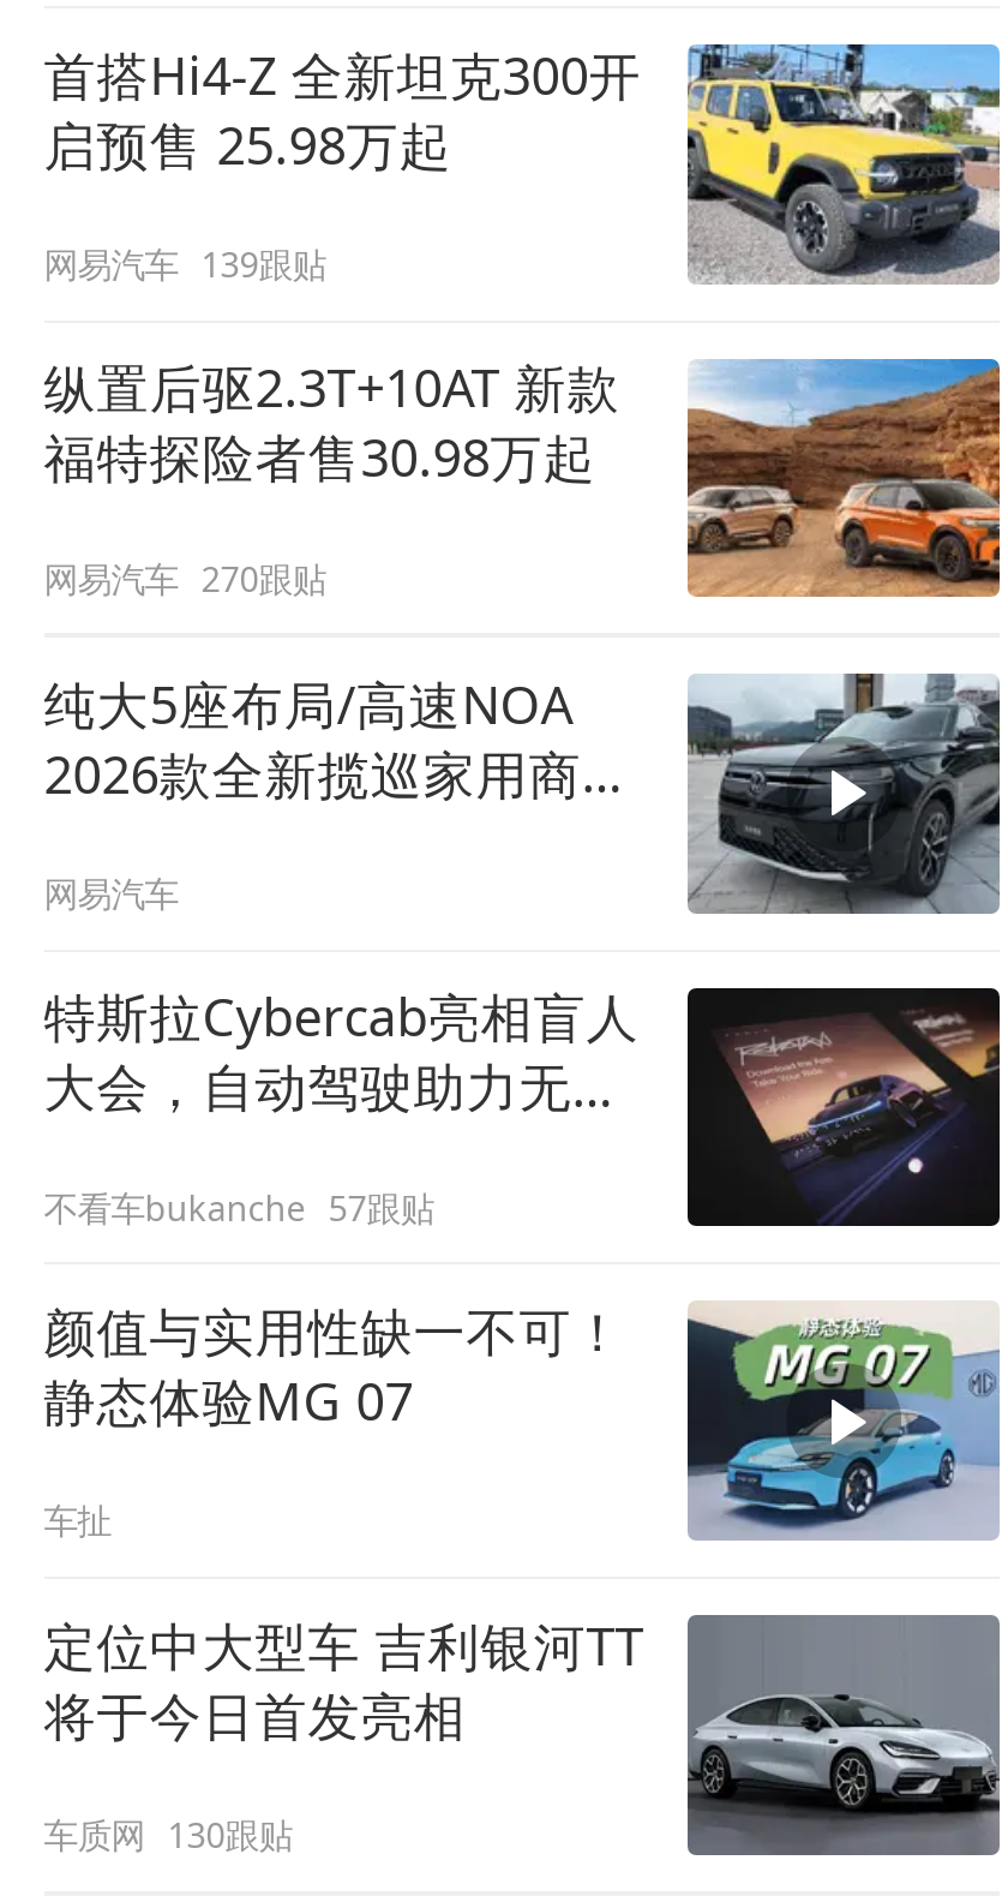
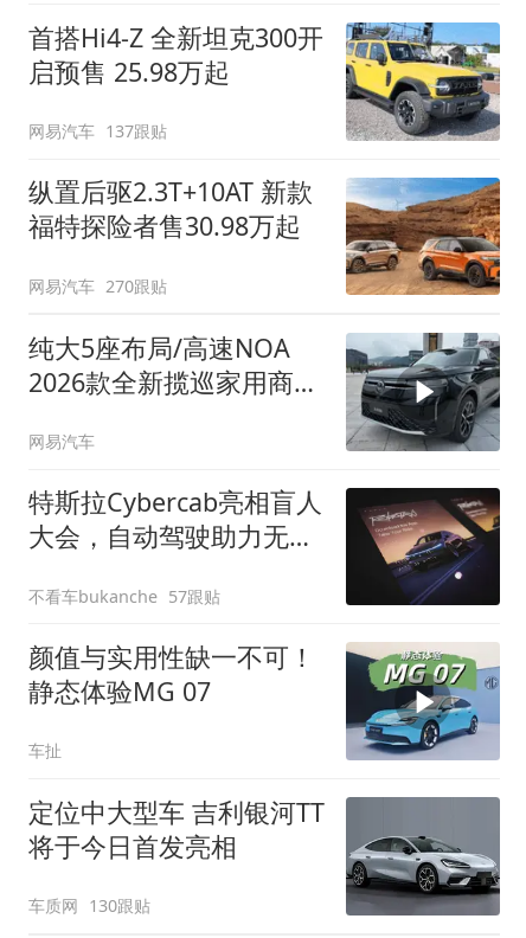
- 网易汽车 139跟贴
+ 网易汽车 137跟贴
